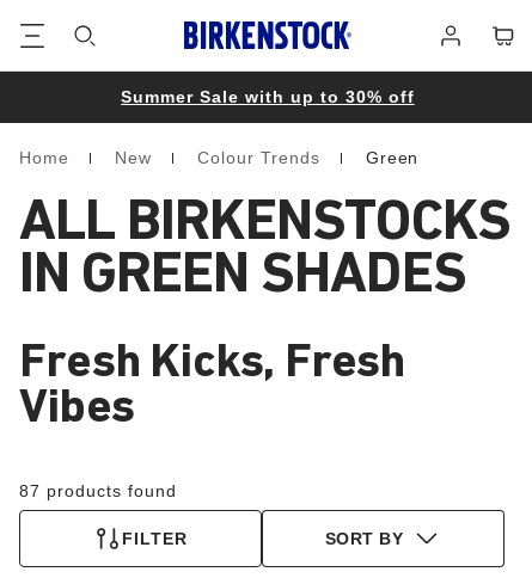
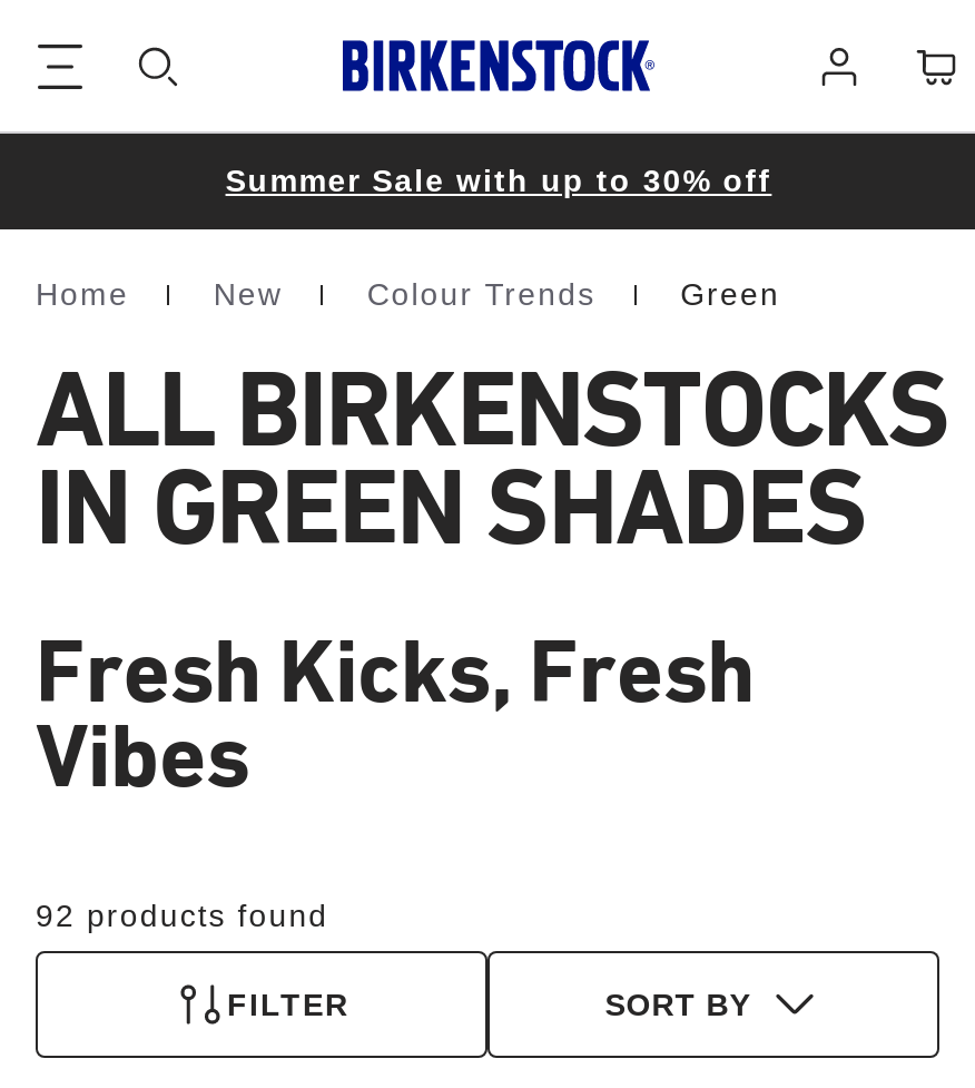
- 87 products found
+ 92 products found
